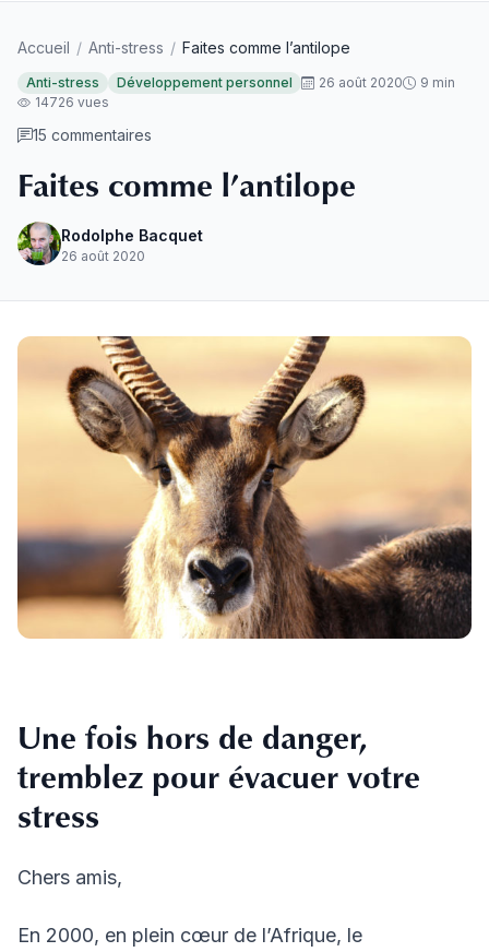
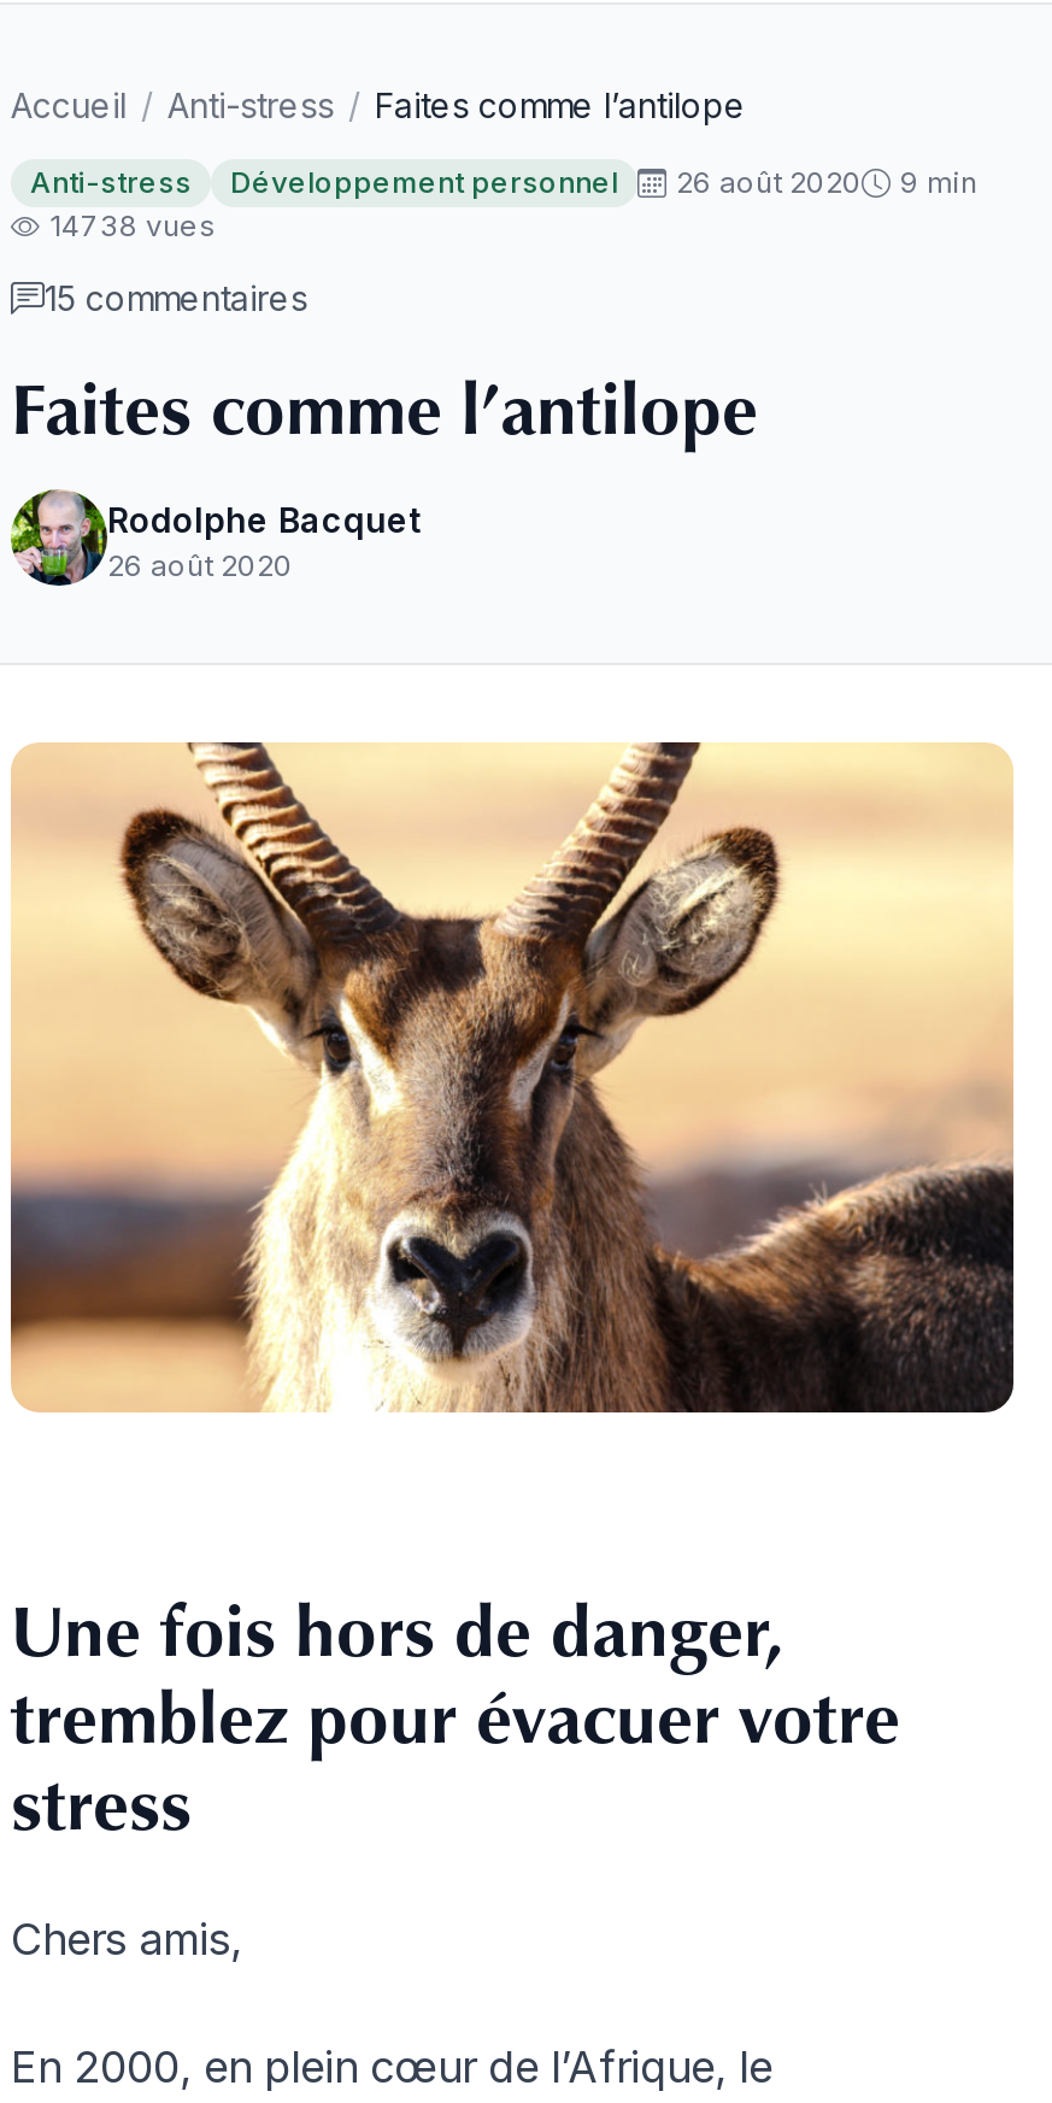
- 14726 vues
+ 14738 vues
